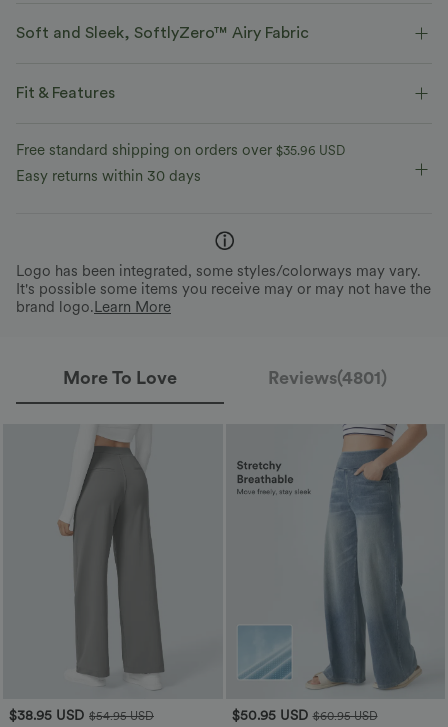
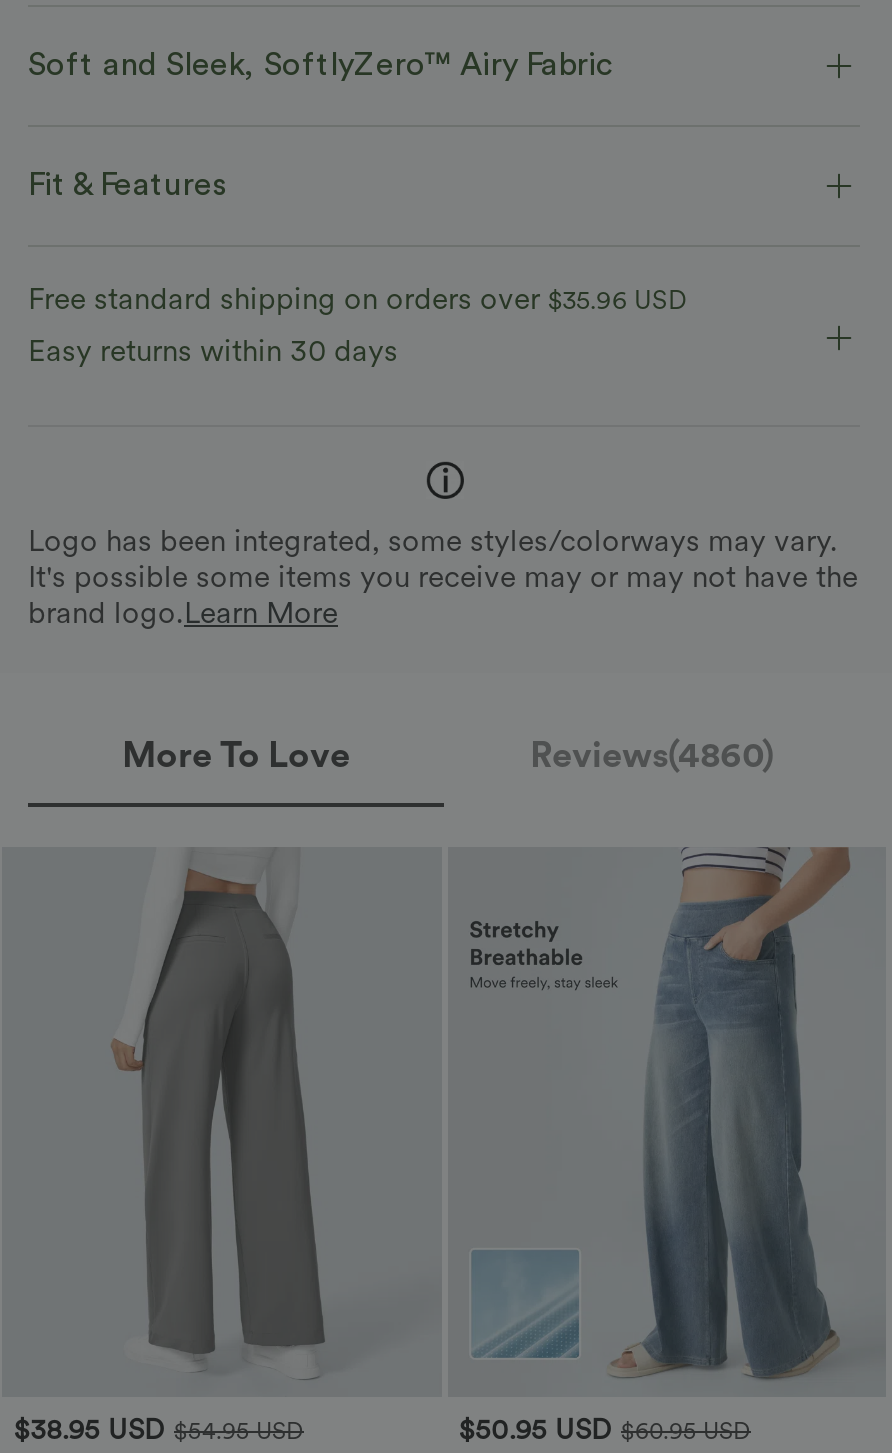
- Reviews(4801)
+ Reviews(4860)
